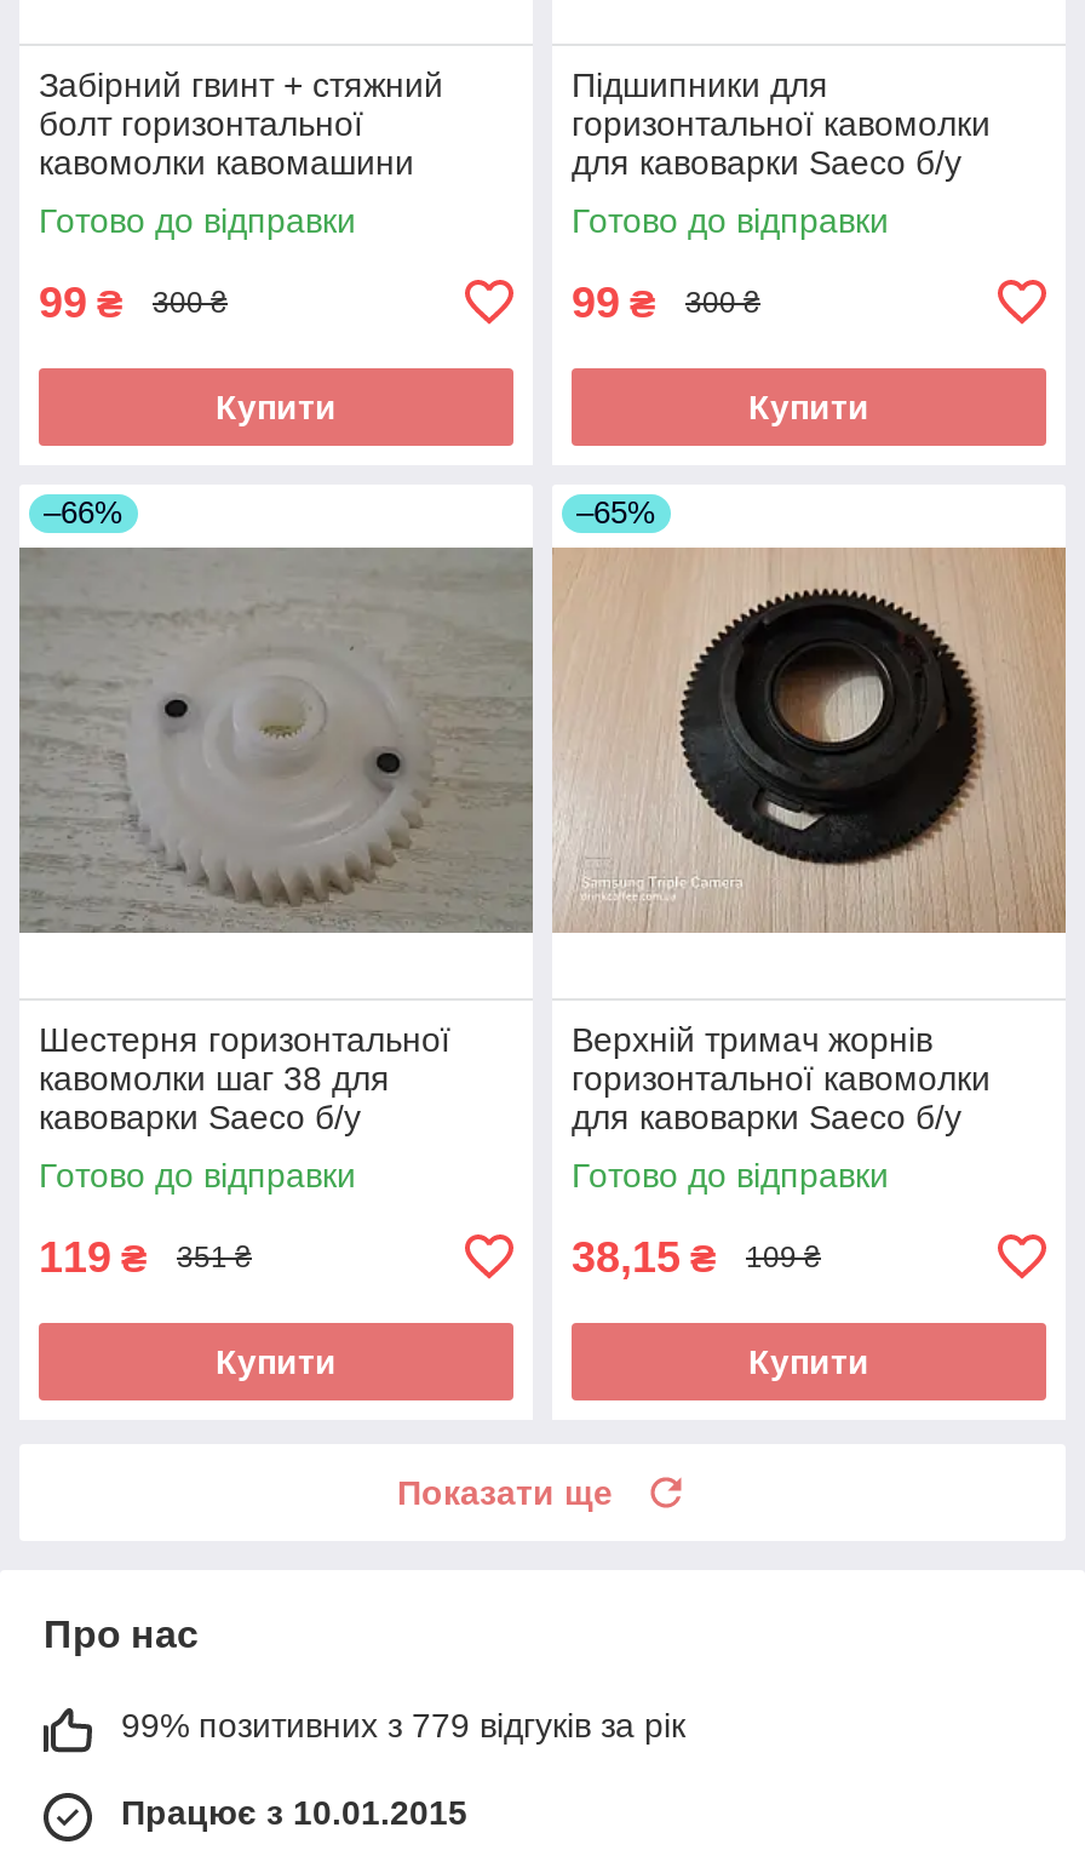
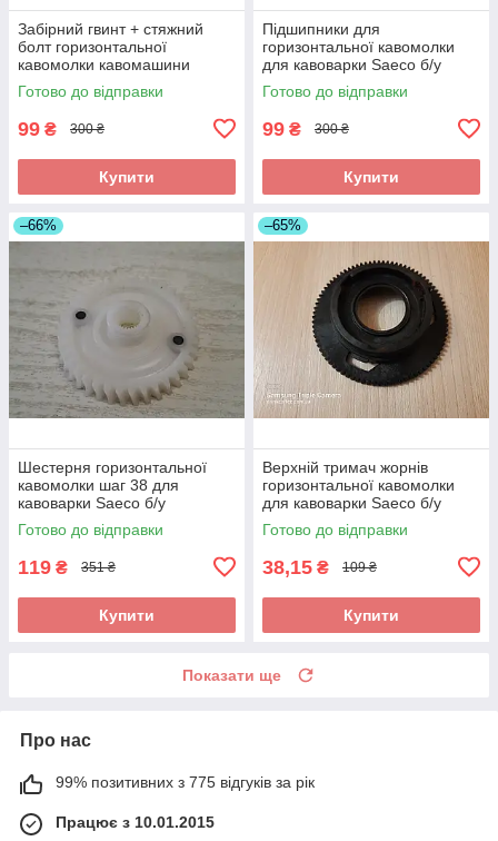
- 99% позитивних з 779 відгуків за рік
+ 99% позитивних з 775 відгуків за рік
